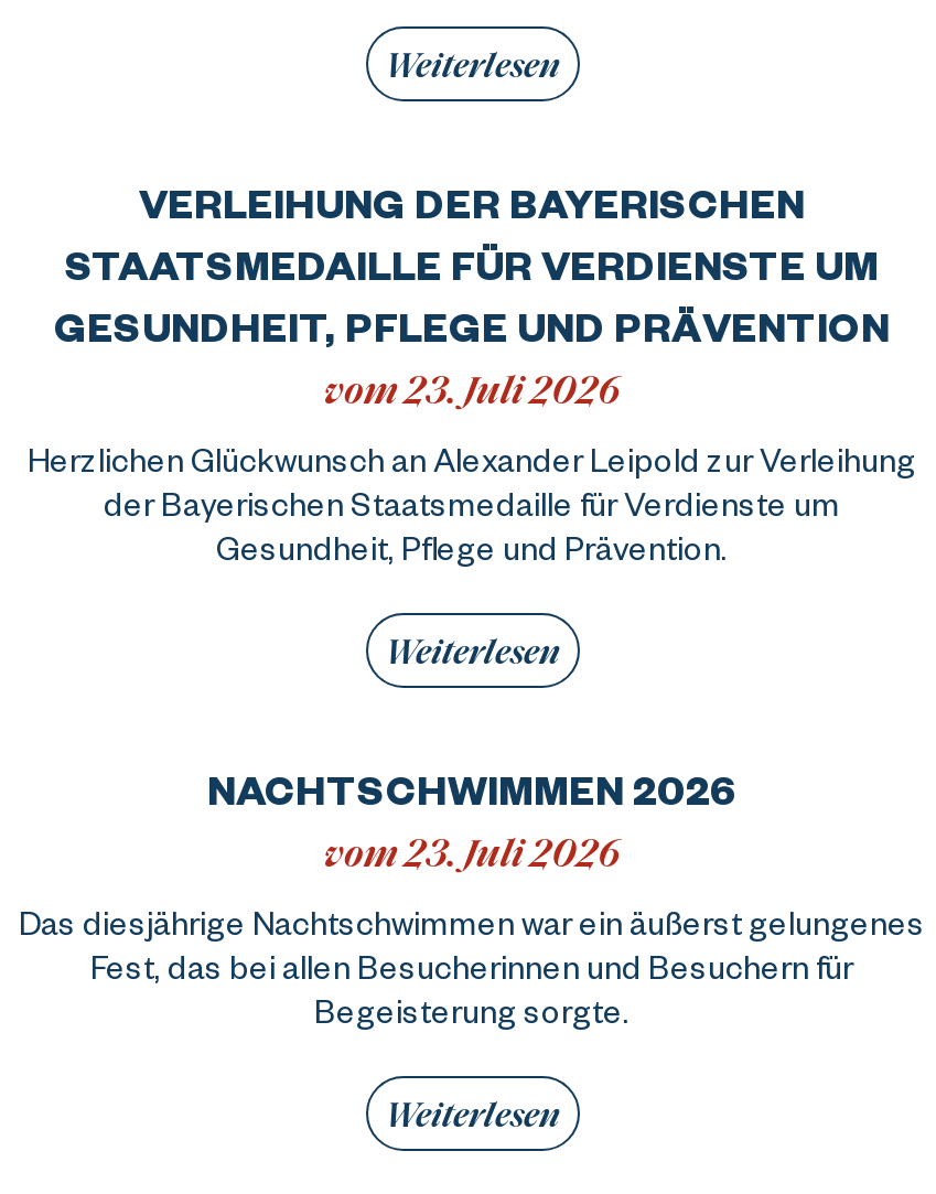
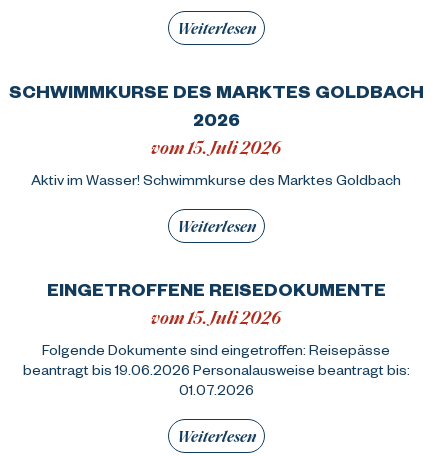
- VERLEIHUNG DER BAYERISCHEN
- STAATSMEDAILLE FÜR VERDIENSTE UM
- GESUNDHEIT, PFLEGE UND PRÄVENTION
- vom 23. Juli 2026
+ SCHWIMMKURSE DES MARKTES GOLDBACH
+ 2026
+ vom 15. Juli 2026

- Herzlichen Glückwunsch an Alexander Leipold zur Verleihung
- der Bayerischen Staatsmedaille für Verdienste um
- Gesundheit, Pflege und Prävention.
+ Aktiv im Wasser! Schwimmkurse des Marktes Goldbach

- NACHTSCHWIMMEN 2026
- vom 23. Juli 2026
+ EINGETROFFENE REISEDOKUMENTE
+ vom 15. Juli 2026

- Das diesjährige Nachtschwimmen war ein äußerst gelungenes
- Fest, das bei allen Besucherinnen und Besuchern für
- Begeisterung sorgte.
+ Folgende Dokumente sind eingetroffen: Reisepässe
+ beantragt bis 19.06.2026 Personalausweise beantragt bis:
+ 01.07.2026
